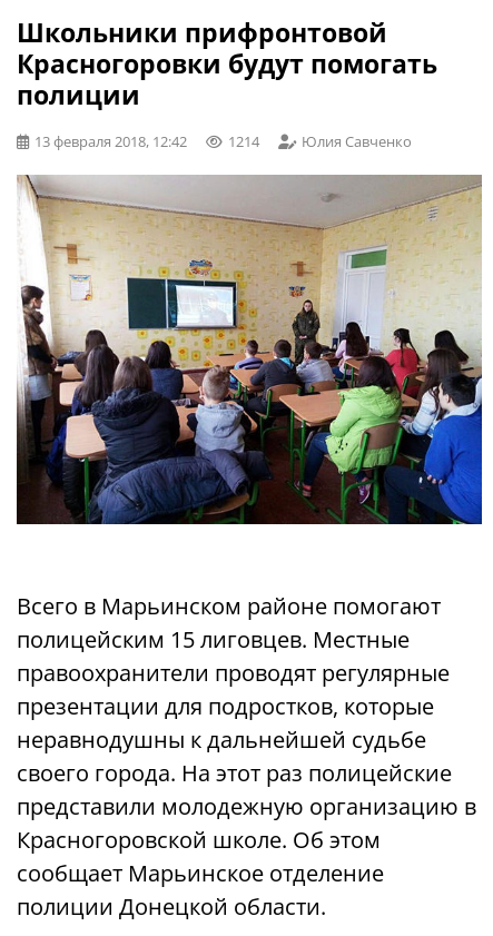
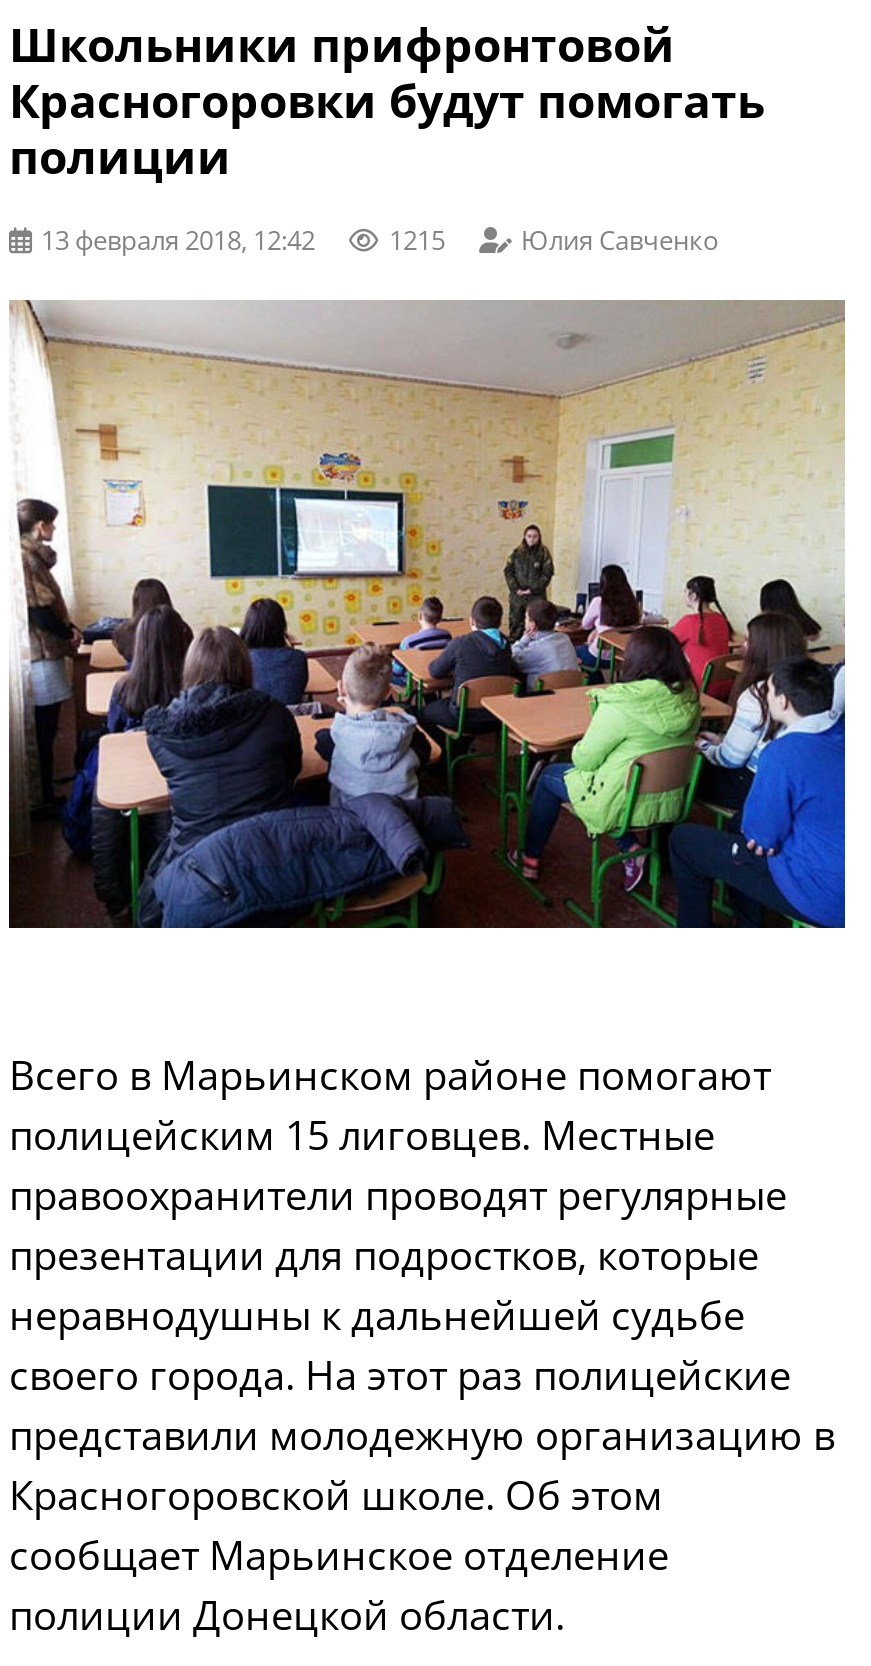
- 1214
+ 1215
